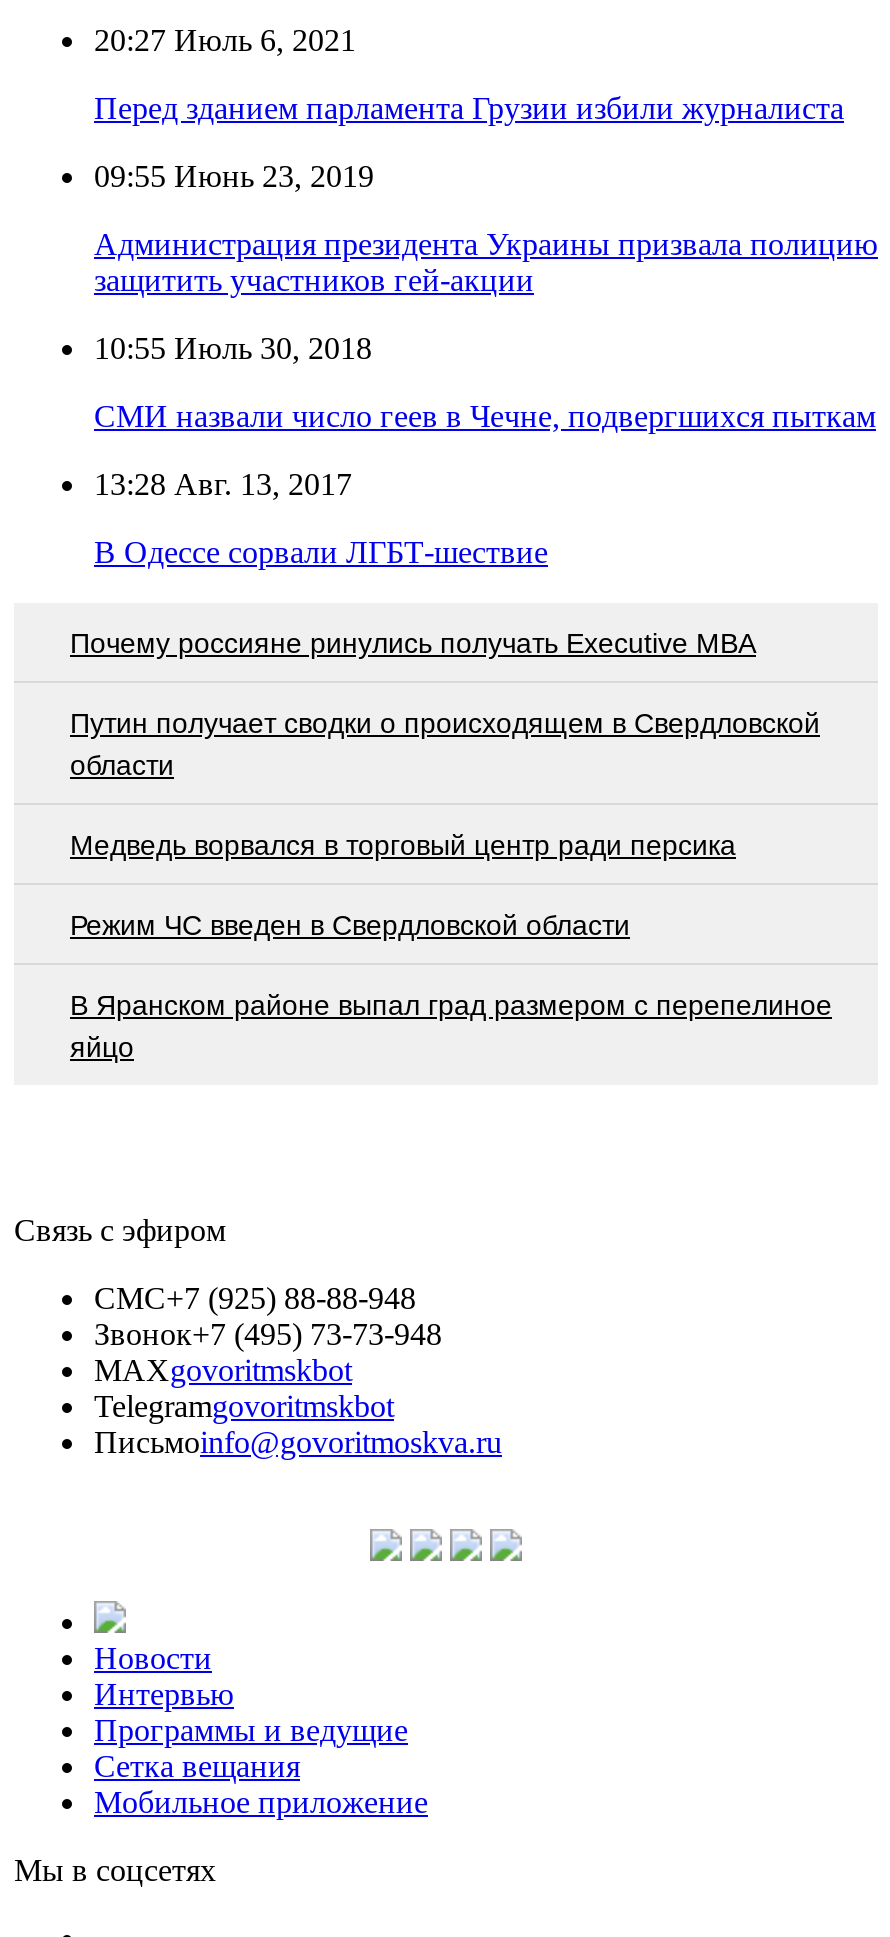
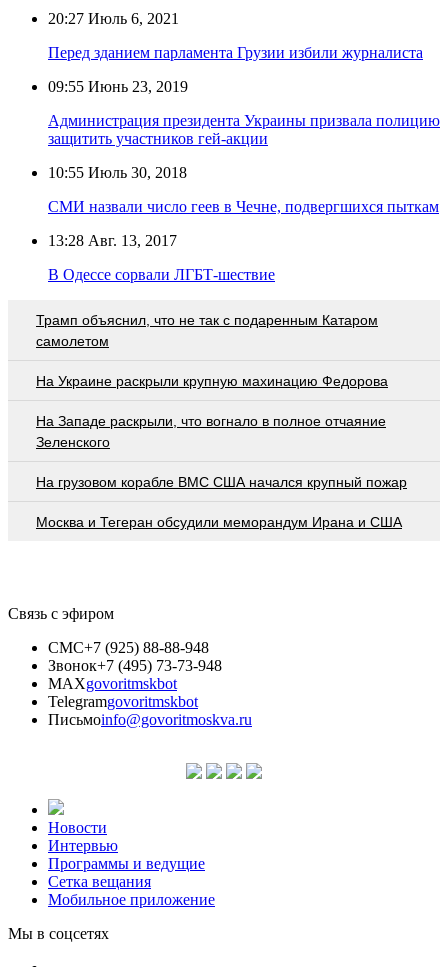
- Почему россияне ринулись получать Executive MBA
+ Трамп объяснил, что не так с подаренным Катаром
+ самолетом

- Путин получает сводки о происходящем в Свердловской
- области
+ На Украине раскрыли крупную махинацию Федорова

- Медведь ворвался в торговый центр ради персика
+ На Западе раскрыли, что вогнало в полное отчаяние
+ Зеленского

- Режим ЧС введен в Свердловской области
+ На грузовом корабле ВМС США начался крупный пожар

- В Яранском районе выпал град размером с перепелиное
- яйцо
+ Москва и Тегеран обсудили меморандум Ирана и США
